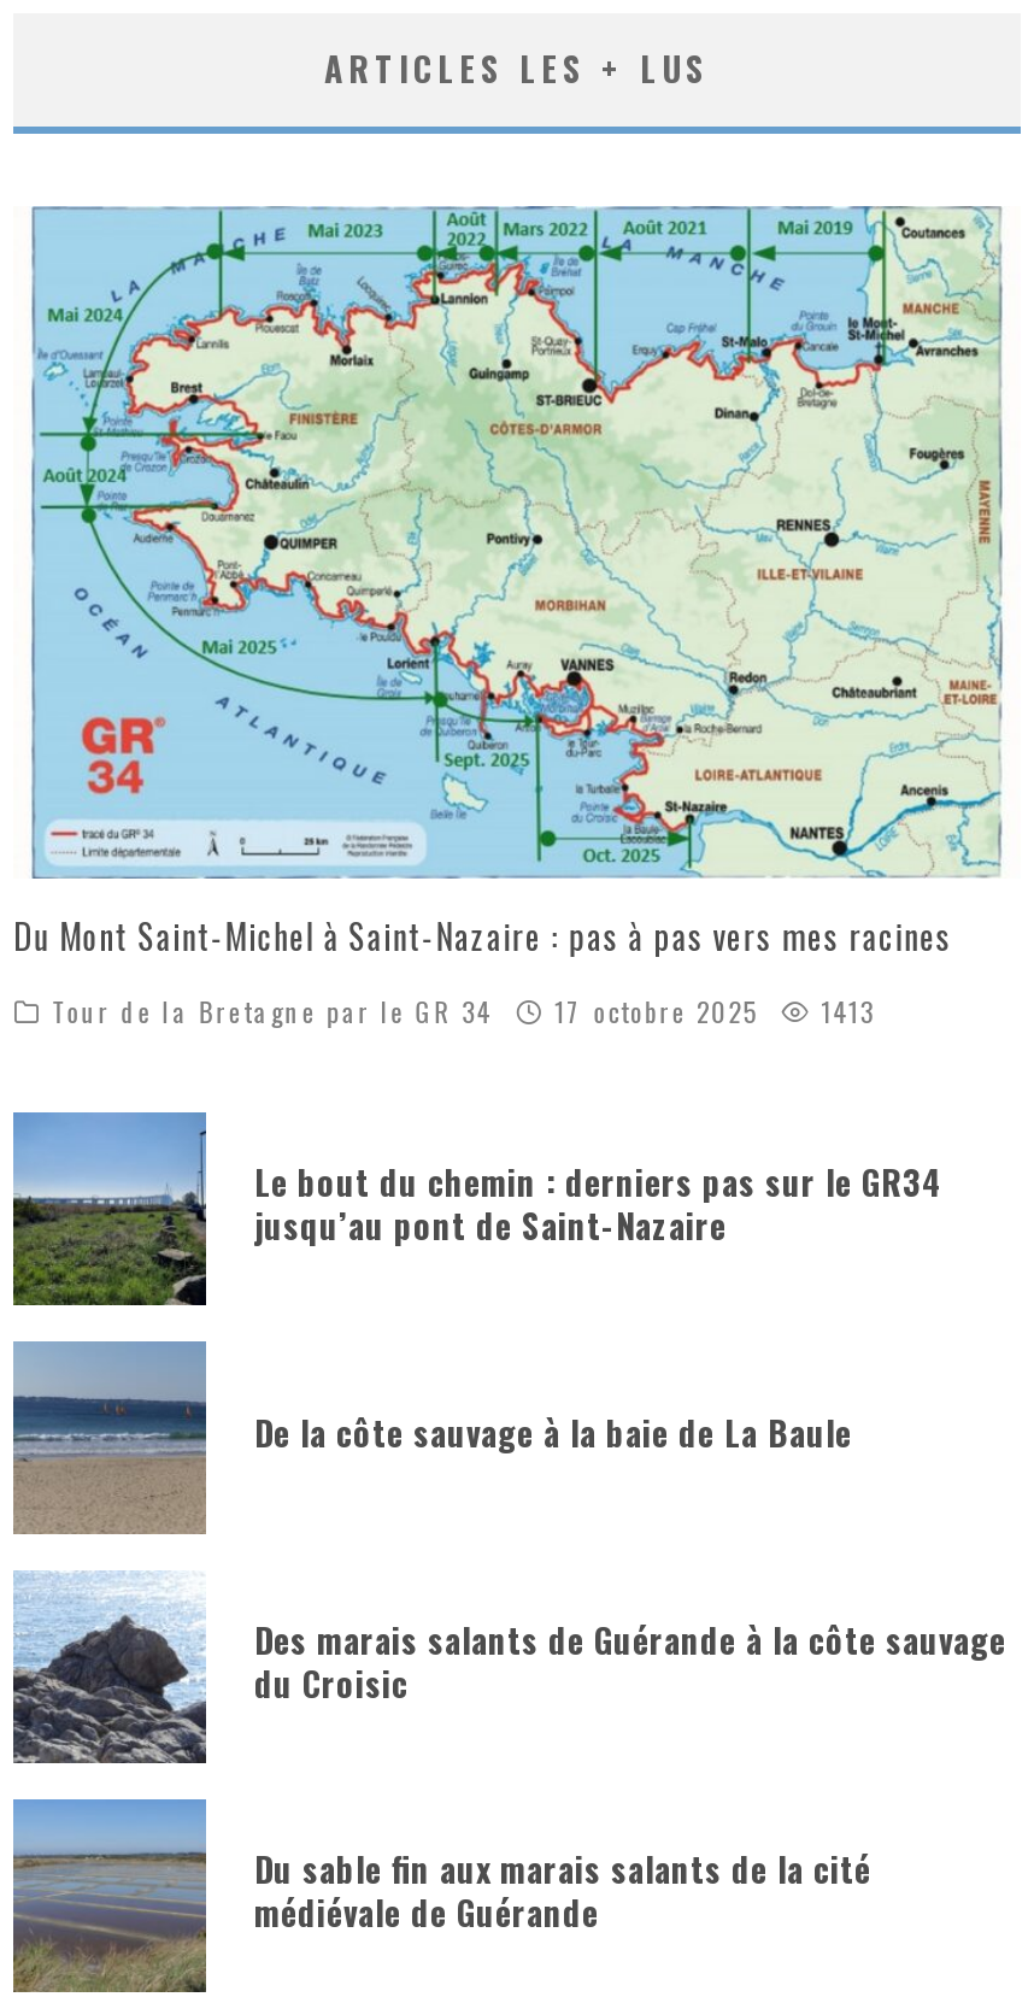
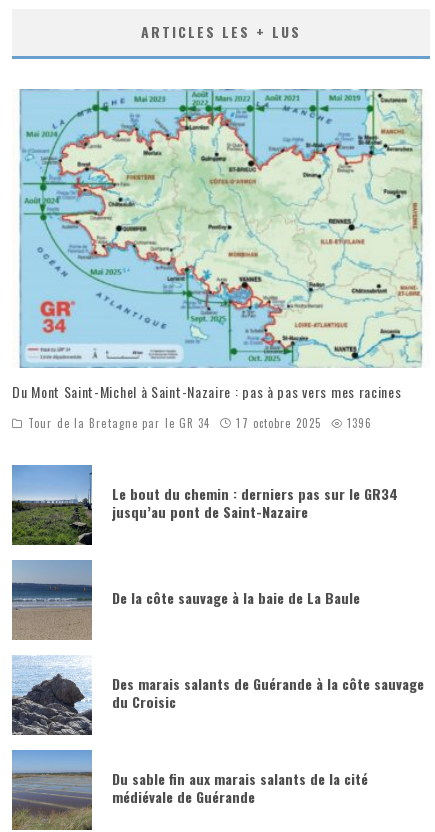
- Tour de la Bretagne par le GR 34 17 octobre 2025 1413
+ Tour de la Bretagne par le GR 34 17 octobre 2025 1396
